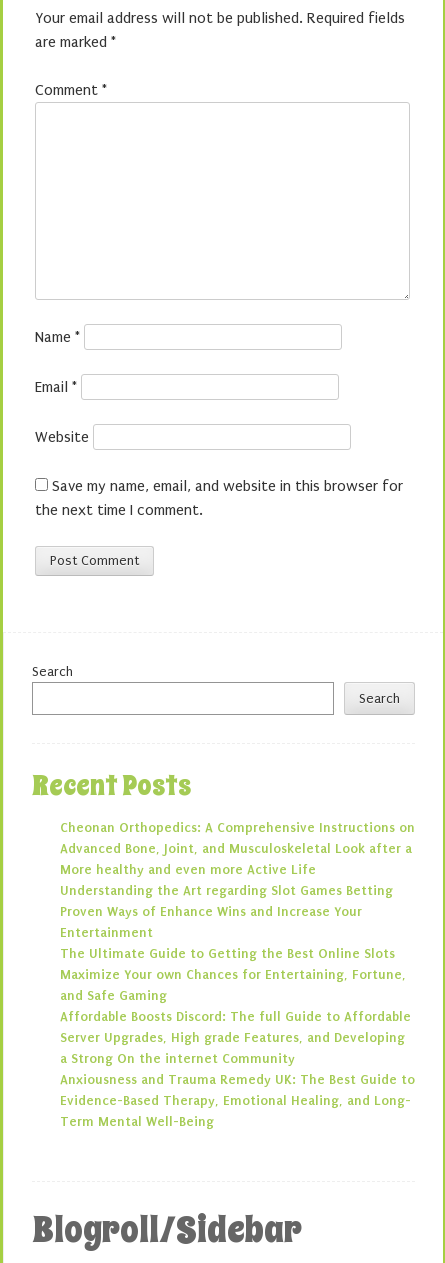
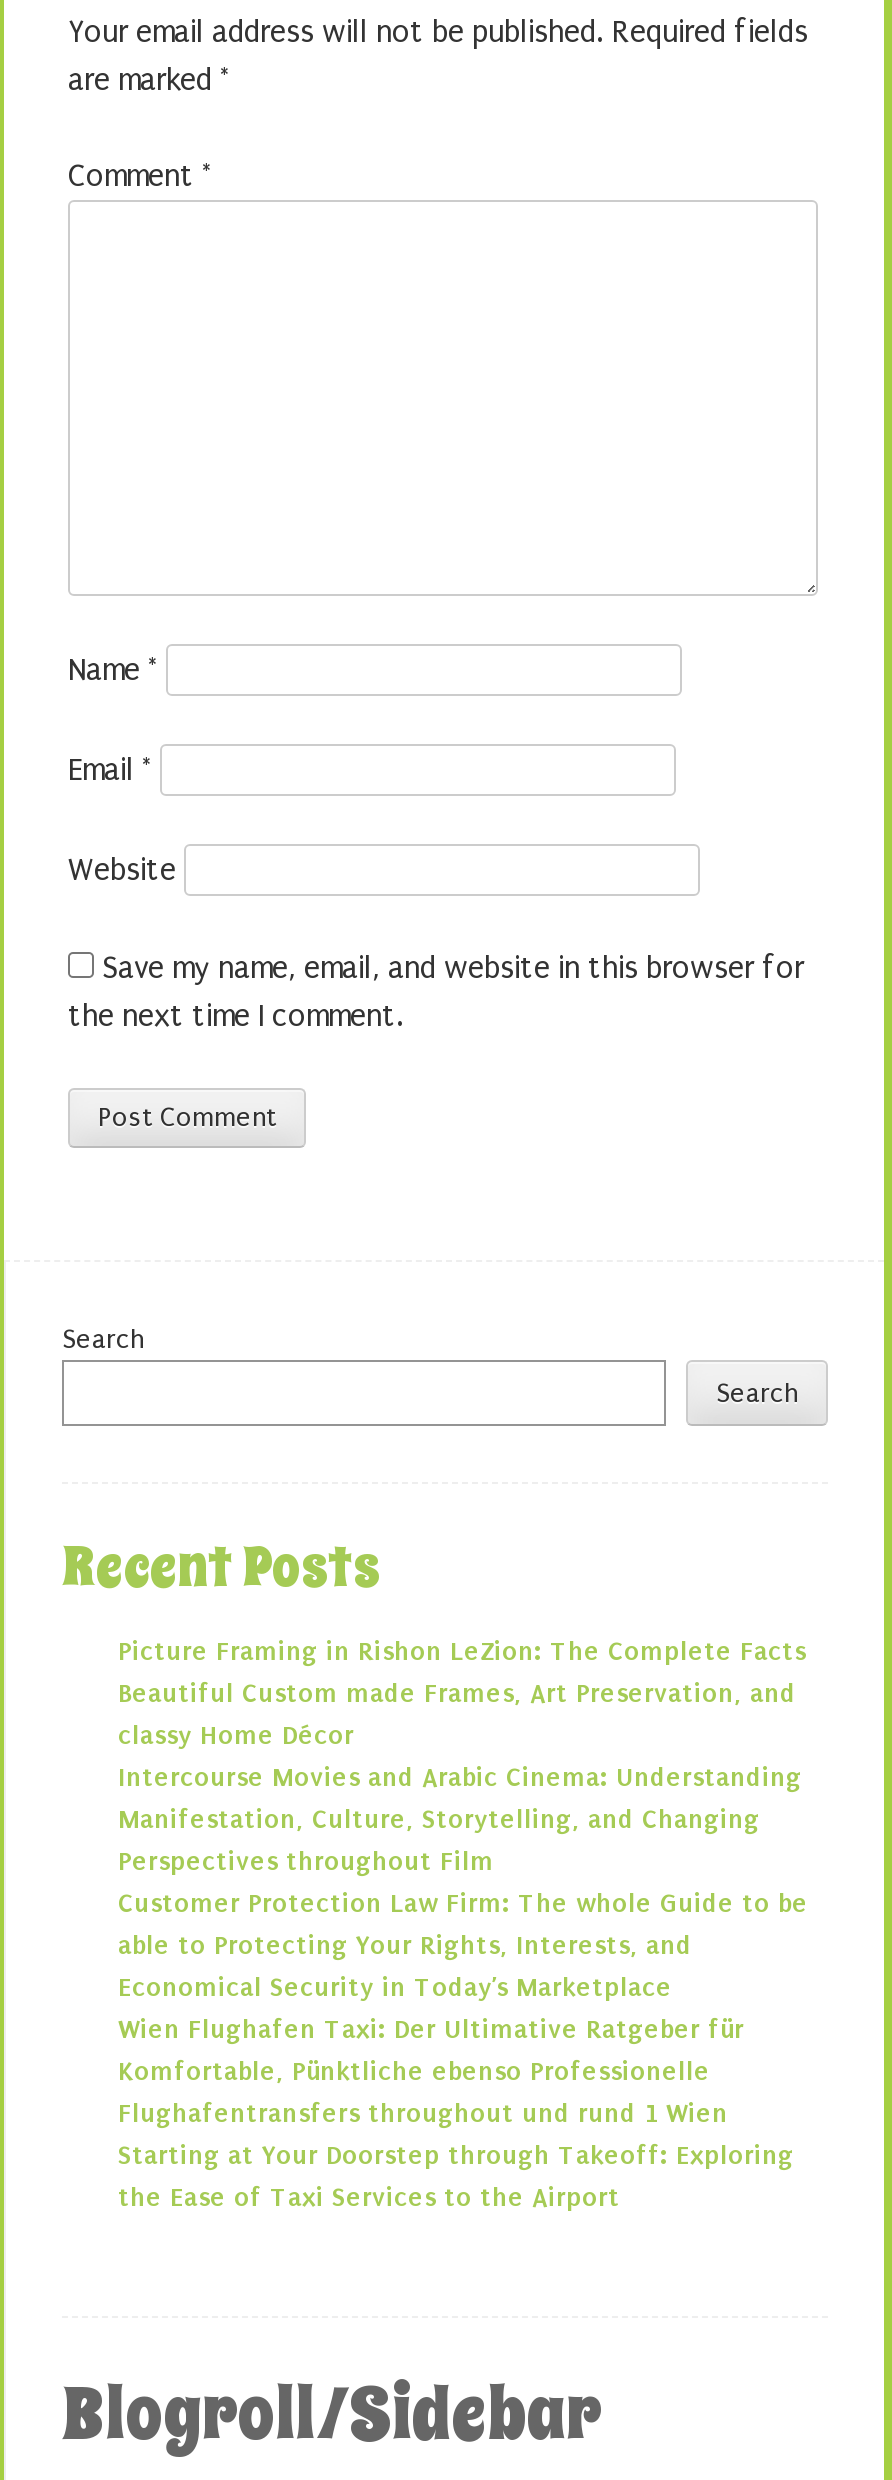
- Cheonan Orthopedics: A Comprehensive Instructions on
- Advanced Bone, Joint, and Musculoskeletal Look after a
- More healthy and even more Active Life
- Understanding the Art regarding Slot Games Betting
- Proven Ways of Enhance Wins and Increase Your
- Entertainment
- The Ultimate Guide to Getting the Best Online Slots
- Maximize Your own Chances for Entertaining, Fortune,
- and Safe Gaming
- Affordable Boosts Discord: The full Guide to Affordable
- Server Upgrades, High grade Features, and Developing
- a Strong On the internet Community
- Anxiousness and Trauma Remedy UK: The Best Guide to
- Evidence-Based Therapy, Emotional Healing, and Long-
- Term Mental Well-Being
+ Picture Framing in Rishon LeZion: The Complete Facts
+ Beautiful Custom made Frames, Art Preservation, and
+ classy Home Décor
+ Intercourse Movies and Arabic Cinema: Understanding
+ Manifestation, Culture, Storytelling, and Changing
+ Perspectives throughout Film
+ Customer Protection Law Firm: The whole Guide to be
+ able to Protecting Your Rights, Interests, and
+ Economical Security in Today’s Marketplace
+ Wien Flughafen Taxi: Der Ultimative Ratgeber für
+ Komfortable, Pünktliche ebenso Professionelle
+ Flughafentransfers throughout und rund 1 Wien
+ Starting at Your Doorstep through Takeoff: Exploring
+ the Ease of Taxi Services to the Airport
